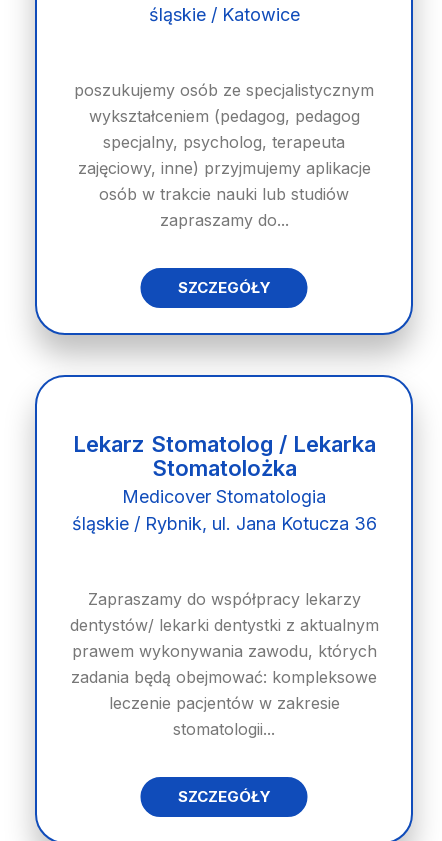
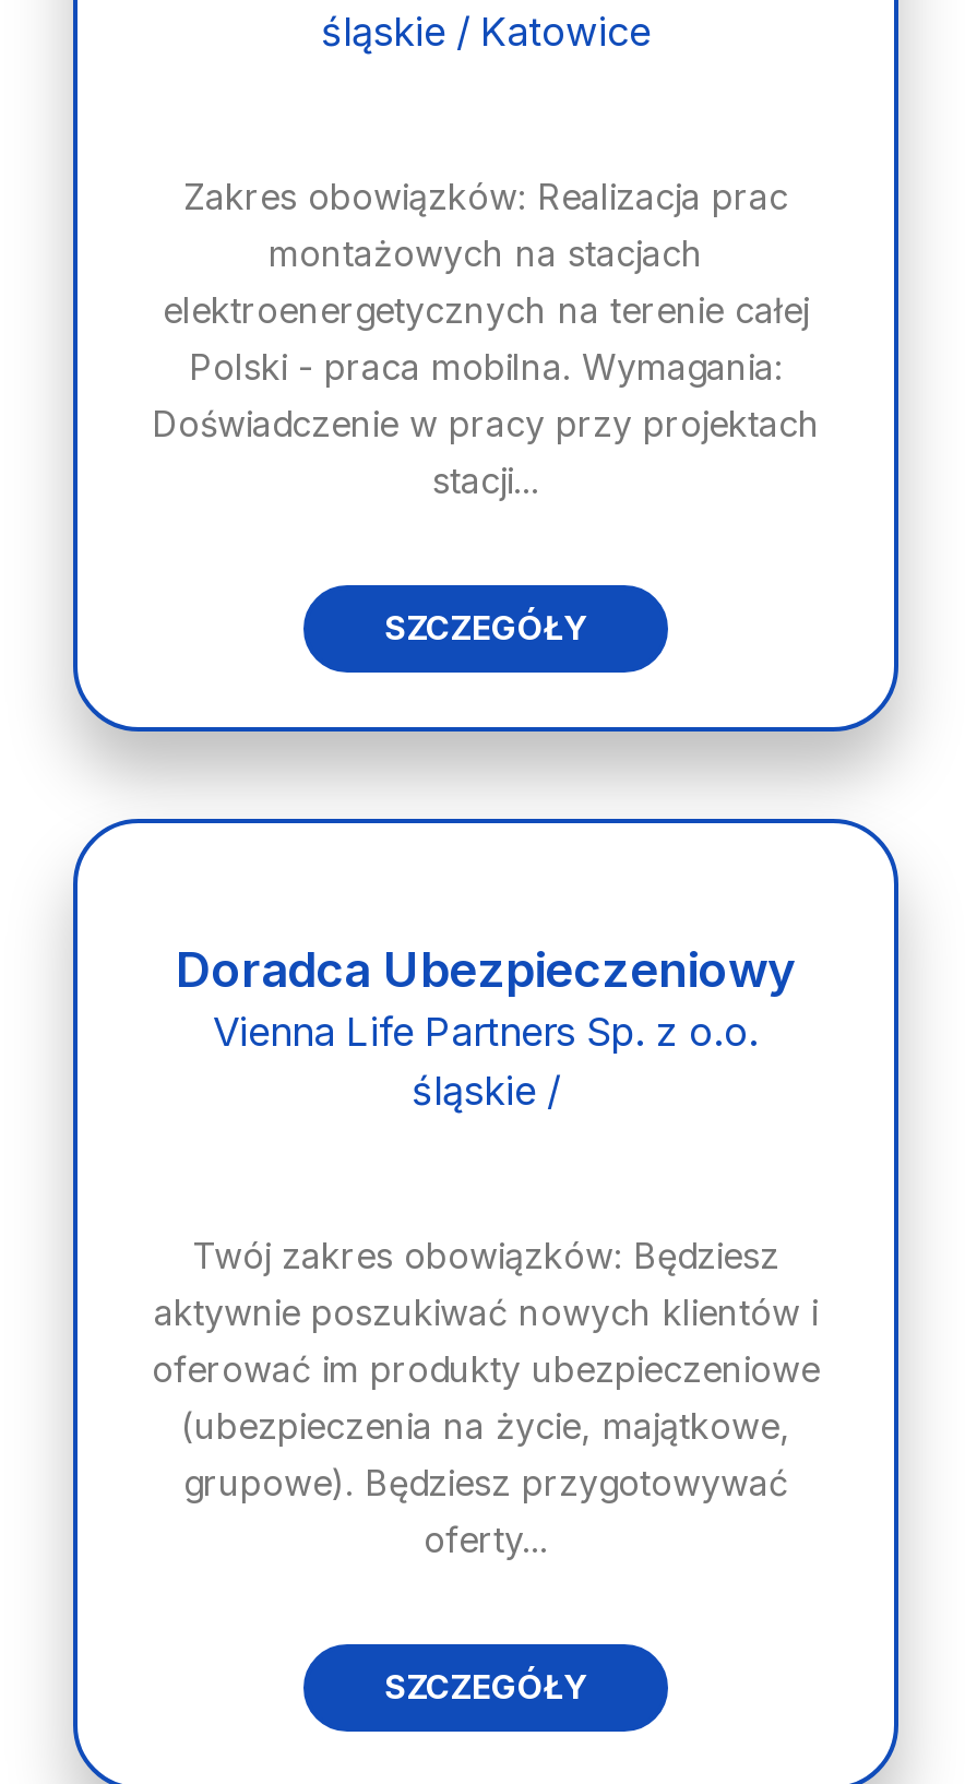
- poszukujemy osób ze specjalistycznym
- wykształceniem (pedagog, pedagog
- specjalny, psycholog, terapeuta
- zajęciowy, inne) przyjmujemy aplikacje
- osób w trakcie nauki lub studiów
- zapraszamy do...
+ Zakres obowiązków: Realizacja prac
+ montażowych na stacjach
+ elektroenergetycznych na terenie całej
+ Polski - praca mobilna. Wymagania:
+ Doświadczenie w pracy przy projektach
+ stacji...

- Lekarz Stomatolog / Lekarka
- Stomatolożka
- Medicover Stomatologia
- śląskie / Rybnik, ul. Jana Kotucza 36
+ Doradca Ubezpieczeniowy
+ Vienna Life Partners Sp. z o.o.
+ śląskie /

- Zapraszamy do współpracy lekarzy
- dentystów/ lekarki dentystki z aktualnym
- prawem wykonywania zawodu, których
- zadania będą obejmować: kompleksowe
- leczenie pacjentów w zakresie
- stomatologii...
+ Twój zakres obowiązków: Będziesz
+ aktywnie poszukiwać nowych klientów i
+ oferować im produkty ubezpieczeniowe
+ (ubezpieczenia na życie, majątkowe,
+ grupowe). Będziesz przygotowywać
+ oferty...
